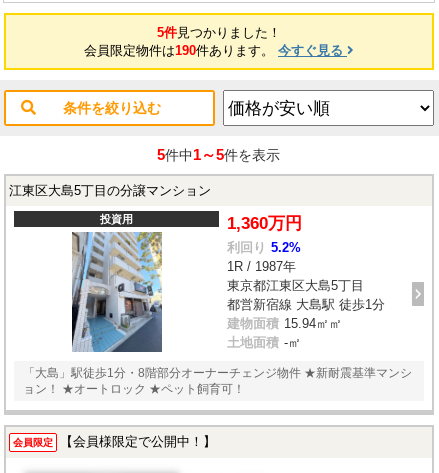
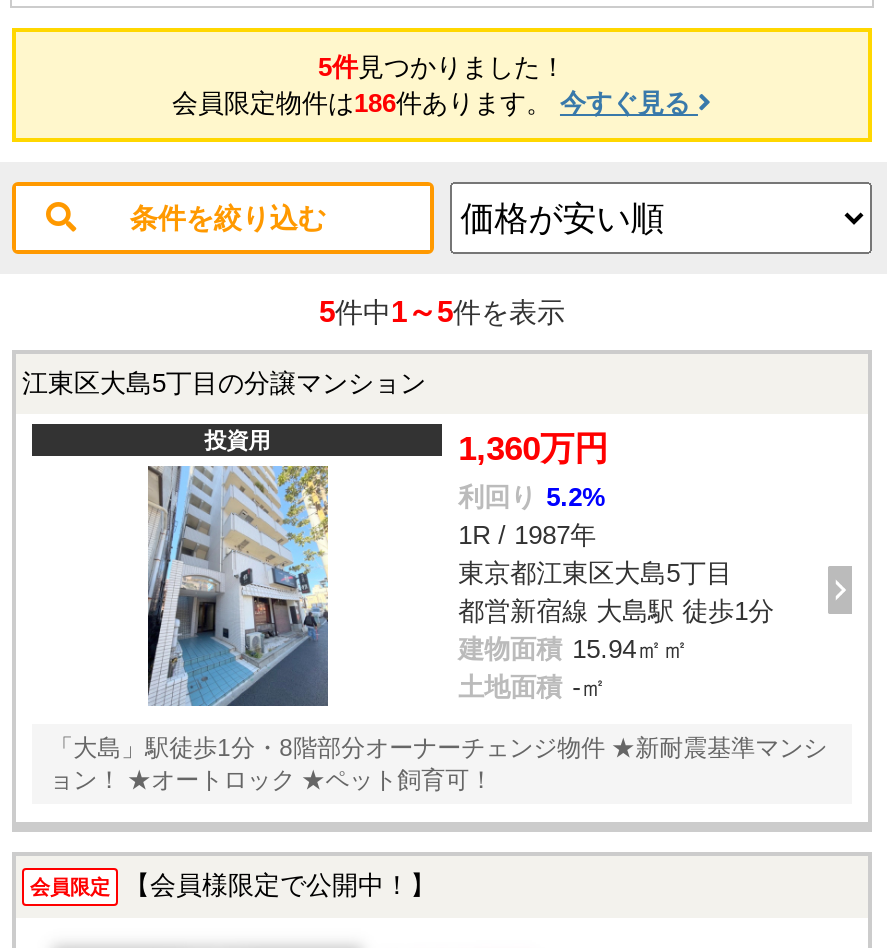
- 会員限定物件は190件あります。今すぐ見る
+ 会員限定物件は186件あります。今すぐ見る
